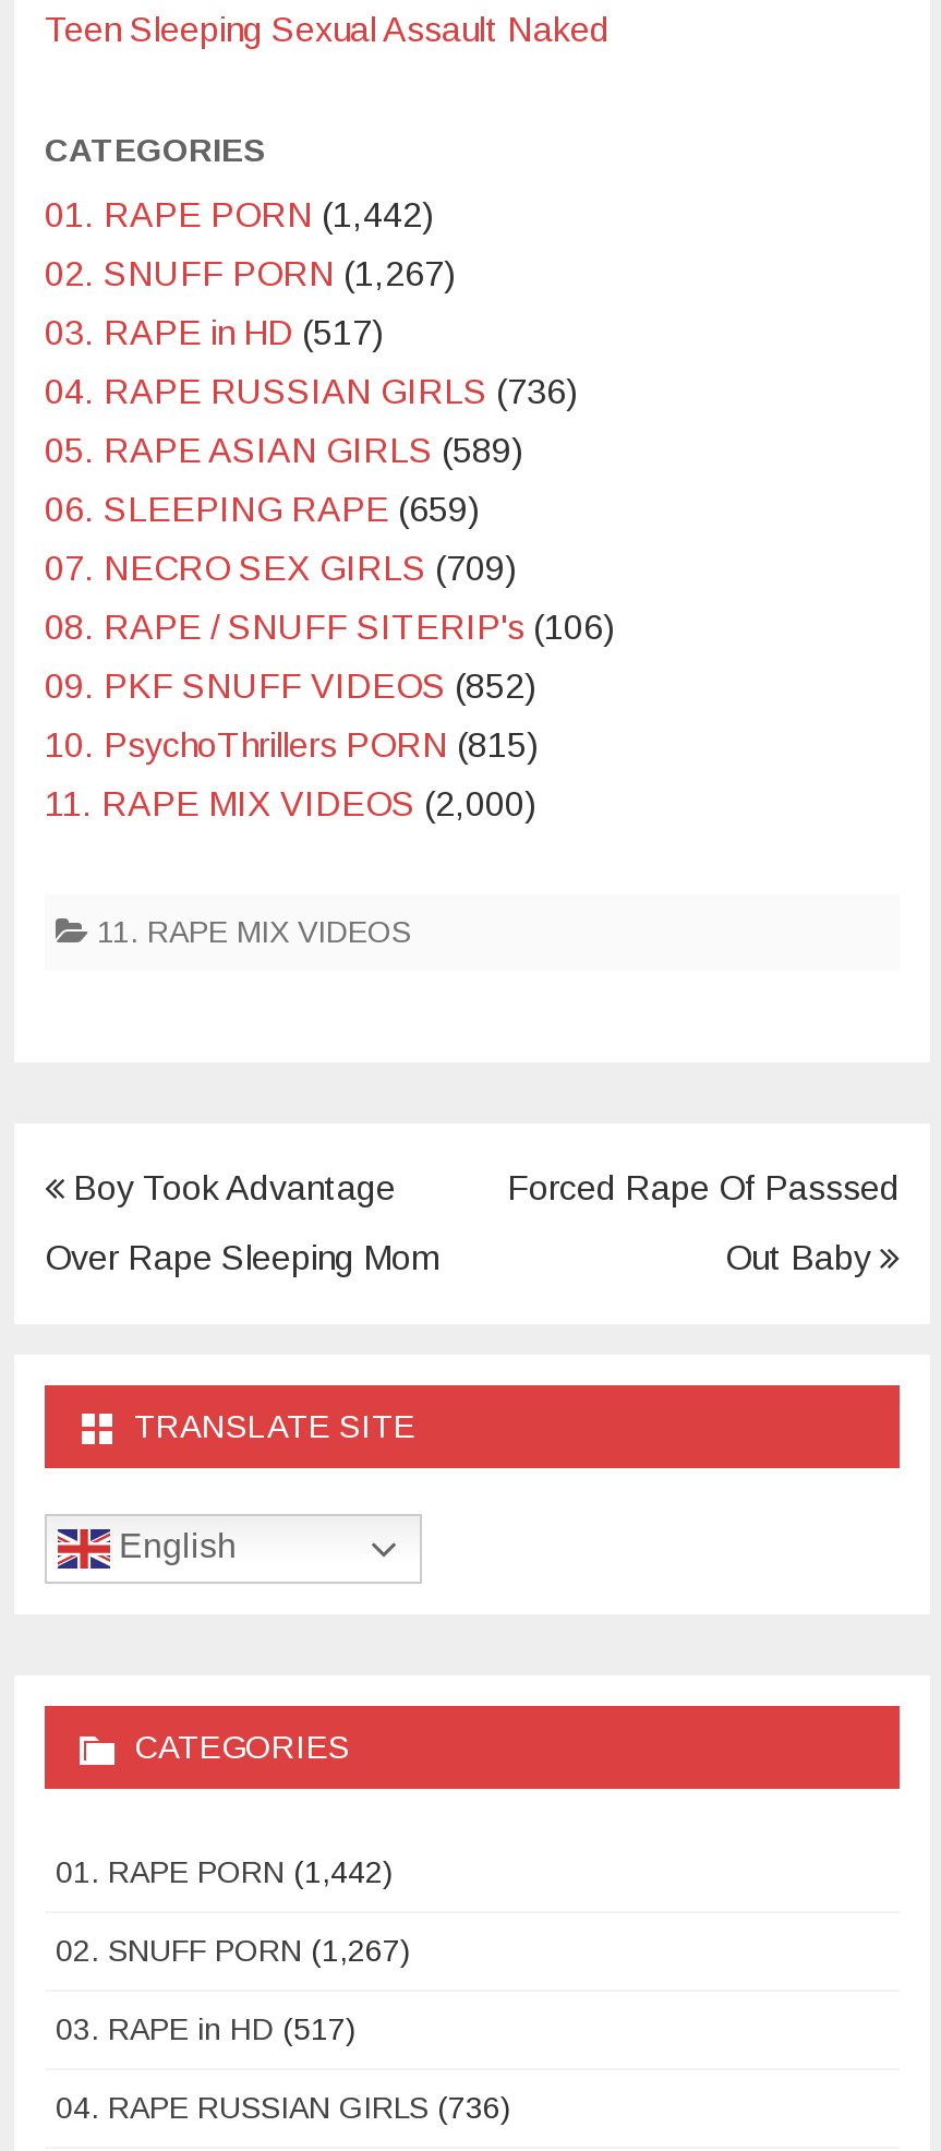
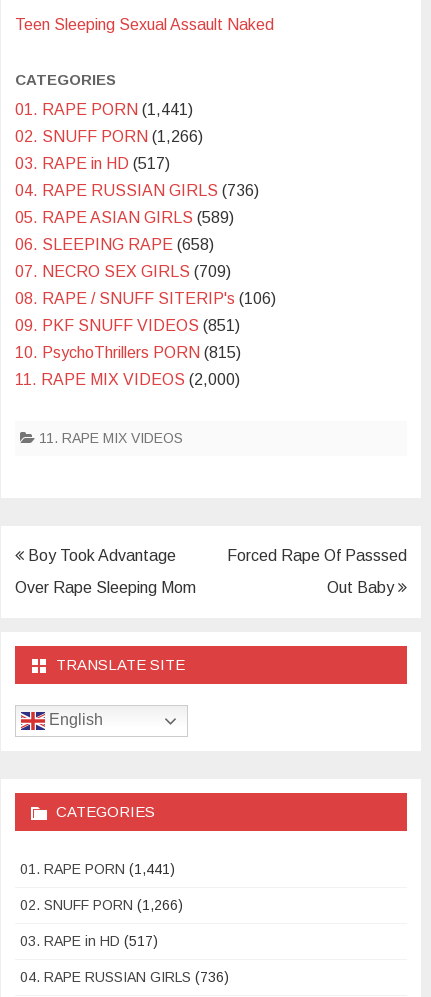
- 01. RAPE PORN (1,442)
+ 01. RAPE PORN (1,441)

- 02. SNUFF PORN (1,267)
+ 02. SNUFF PORN (1,266)

- 06. SLEEPING RAPE (659)
+ 06. SLEEPING RAPE (658)

- 09. PKF SNUFF VIDEOS (852)
+ 09. PKF SNUFF VIDEOS (851)

- 01. RAPE PORN (1,442)
+ 01. RAPE PORN (1,441)

- 02. SNUFF PORN (1,267)
+ 02. SNUFF PORN (1,266)
